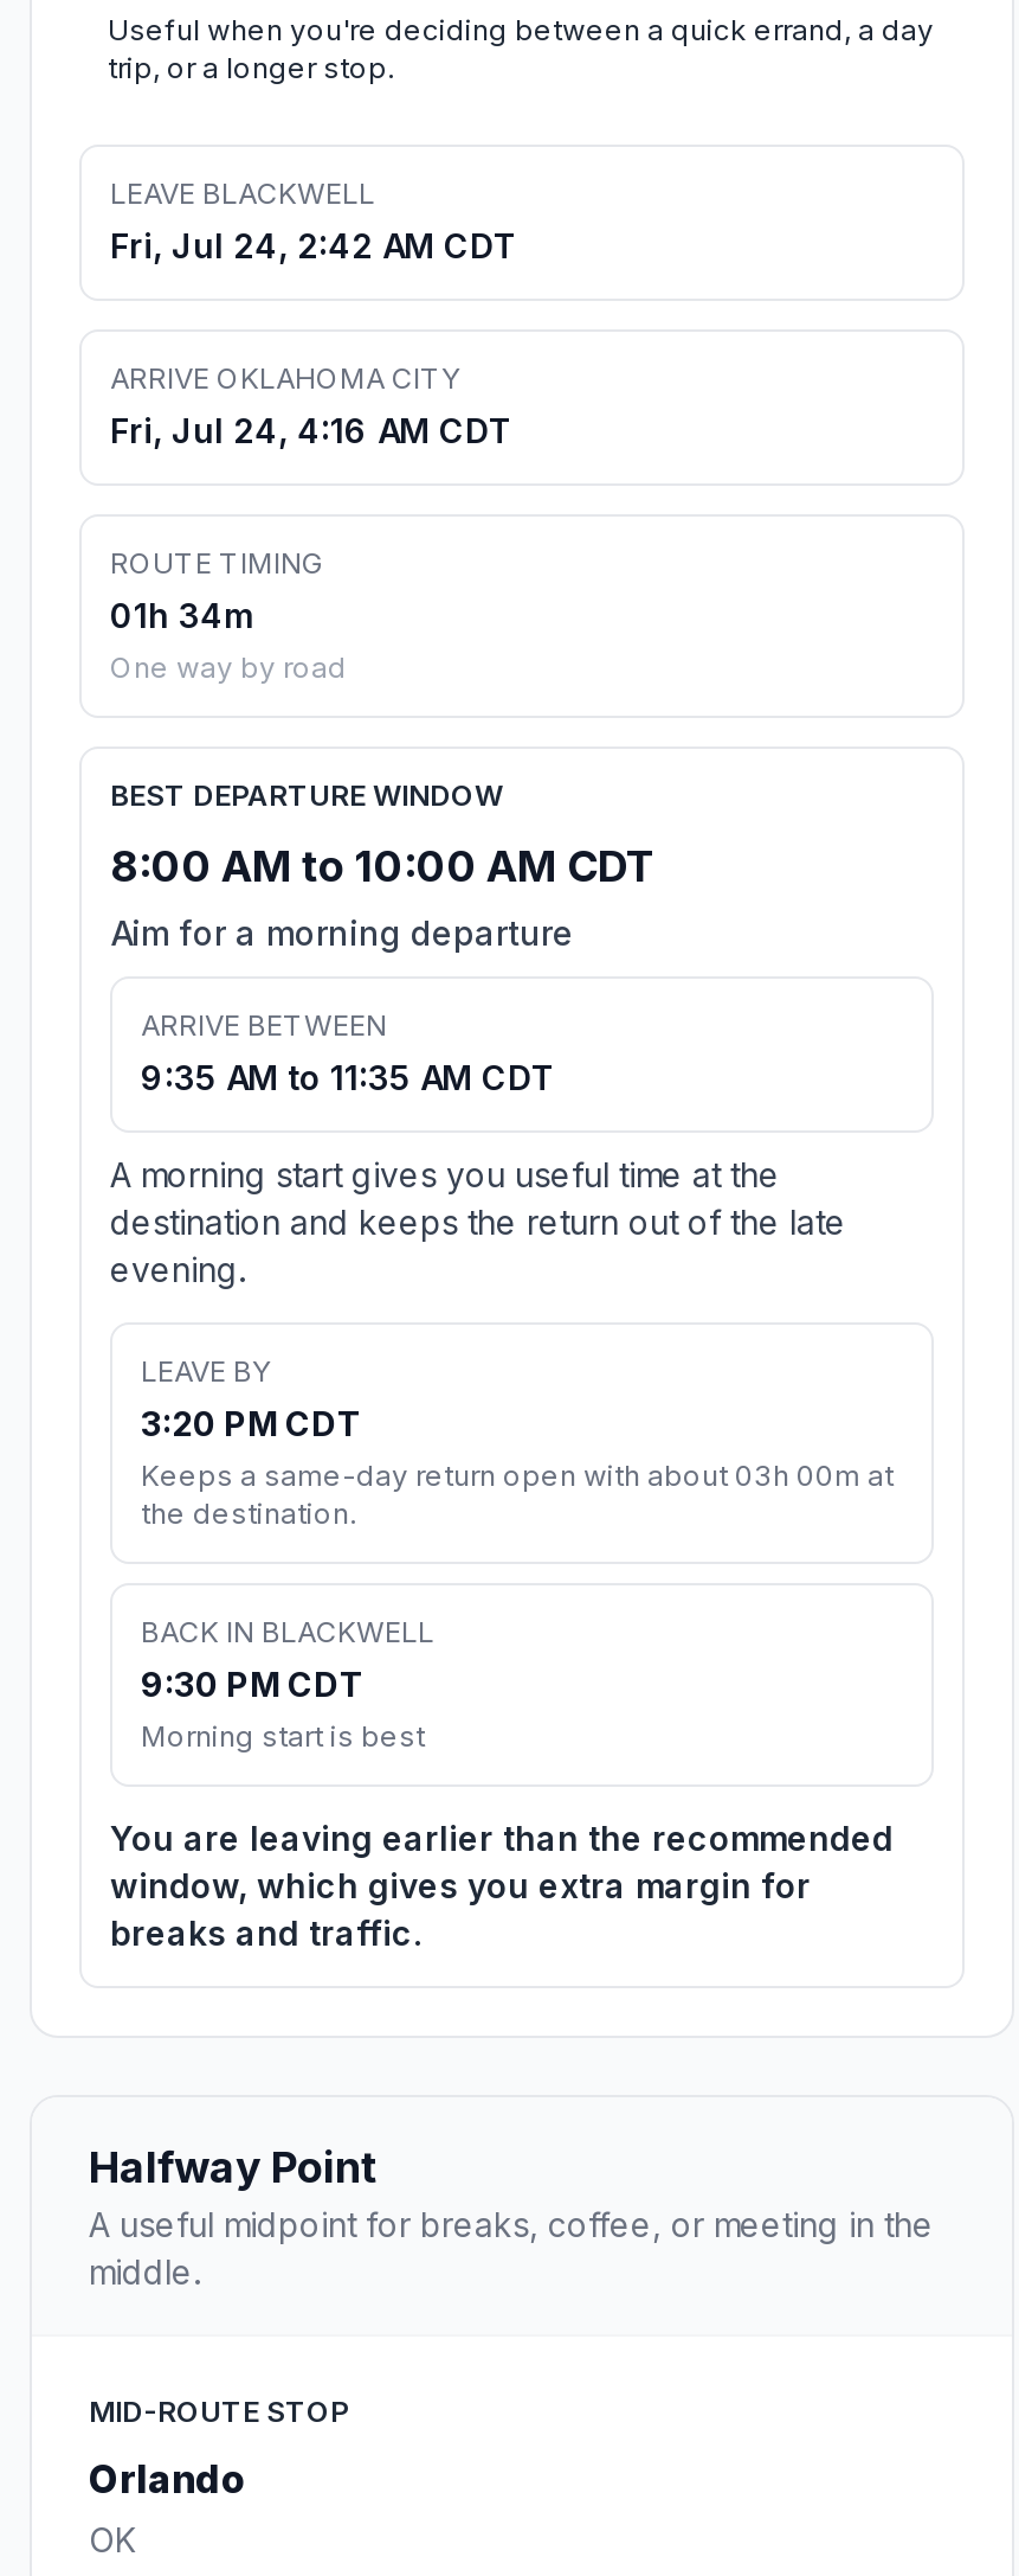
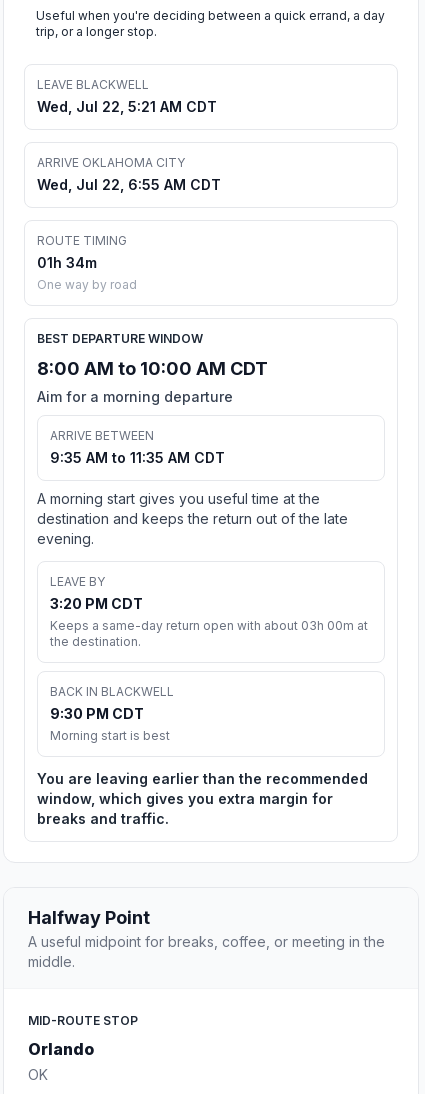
- Fri, Jul 24, 2:42 AM CDT
+ Wed, Jul 22, 5:21 AM CDT

- Fri, Jul 24, 4:16 AM CDT
+ Wed, Jul 22, 6:55 AM CDT
